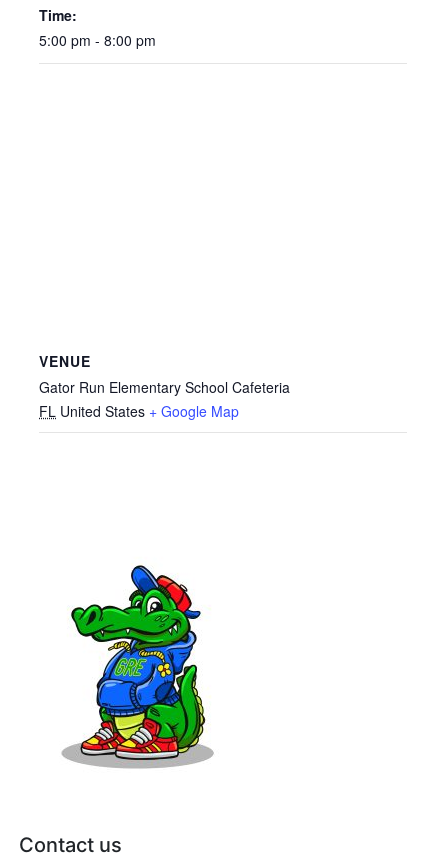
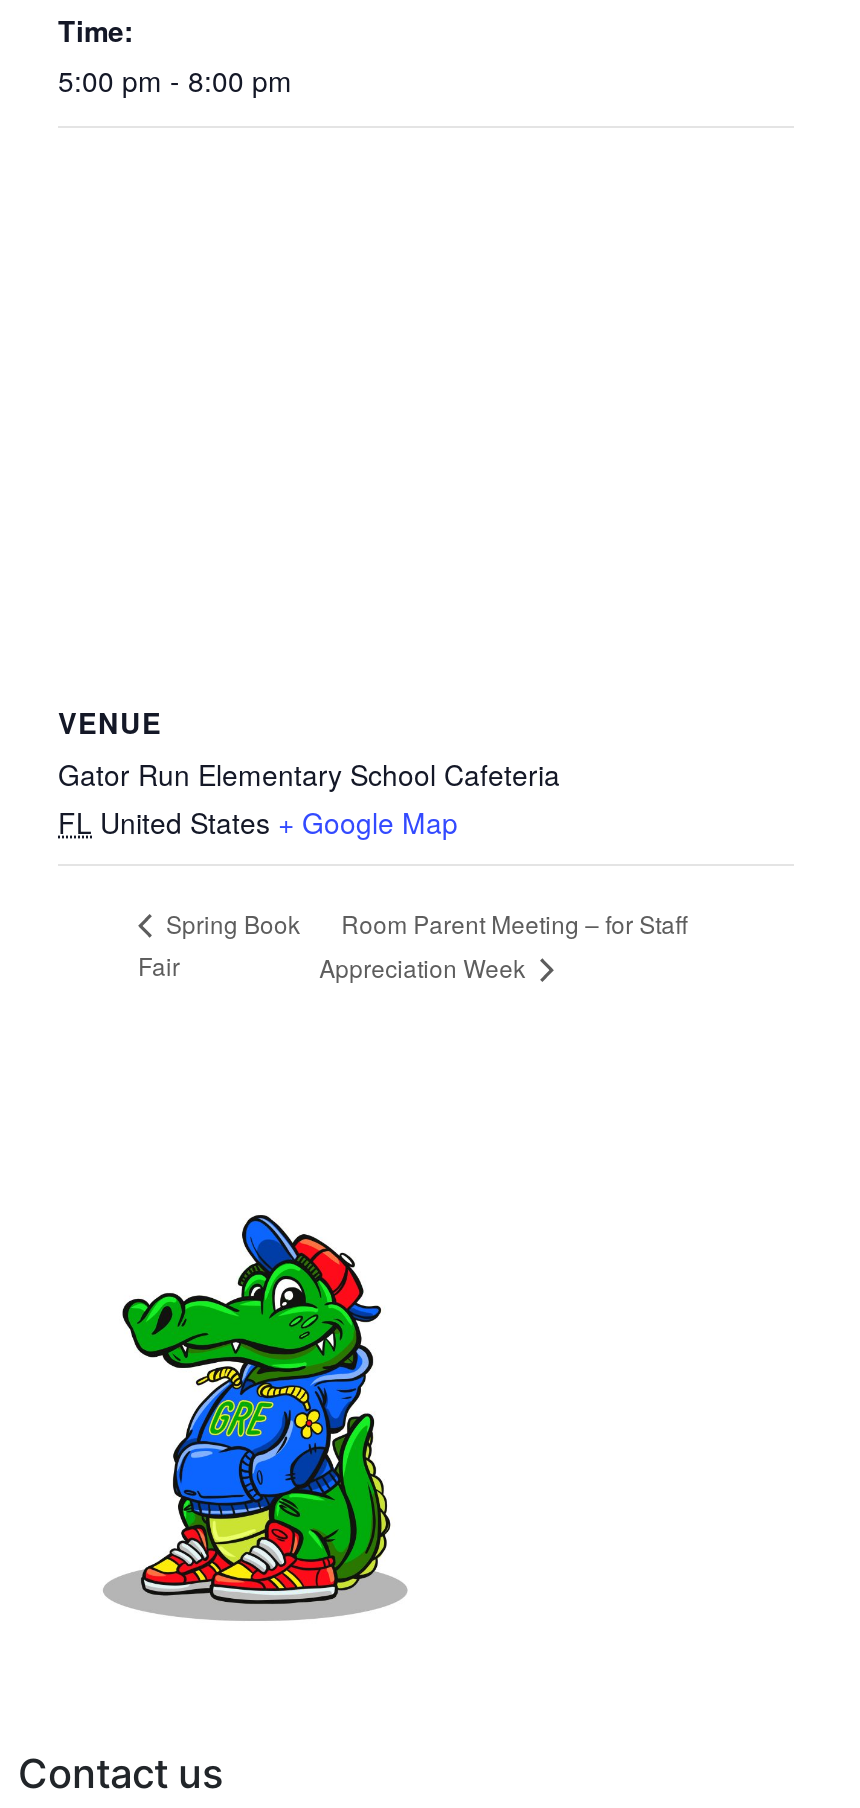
+ Spring Book
+ Fair

+ Room Parent Meeting – for Staff
+ Appreciation Week
